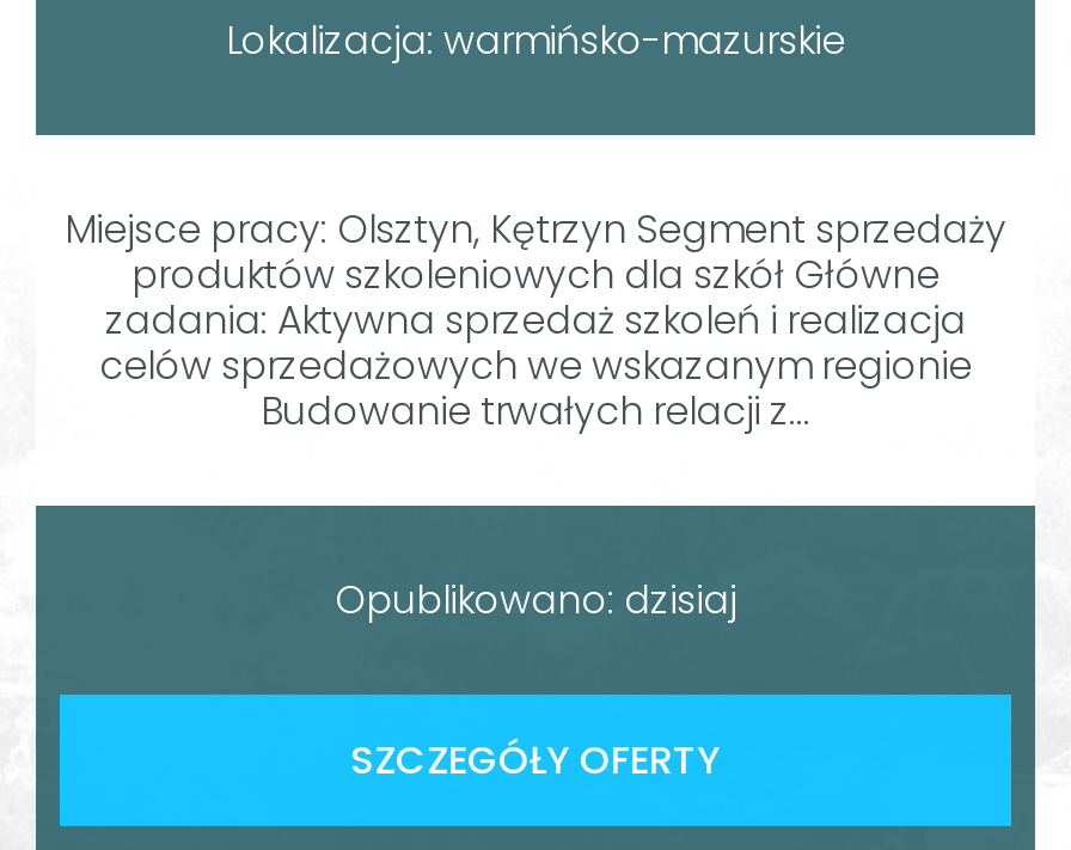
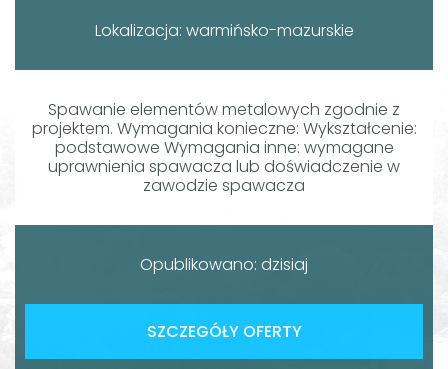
- Miejsce pracy: Olsztyn, Kętrzyn Segment sprzedaży
- produktów szkoleniowych dla szkół Główne
- zadania: Aktywna sprzedaż szkoleń i realizacja
- celów sprzedażowych we wskazanym regionie
- Budowanie trwałych relacji z...
+ Spawanie elementów metalowych zgodnie z
+ projektem. Wymagania konieczne: Wykształcenie:
+ podstawowe Wymagania inne: wymagane
+ uprawnienia spawacza lub doświadczenie w
+ zawodzie spawacza
